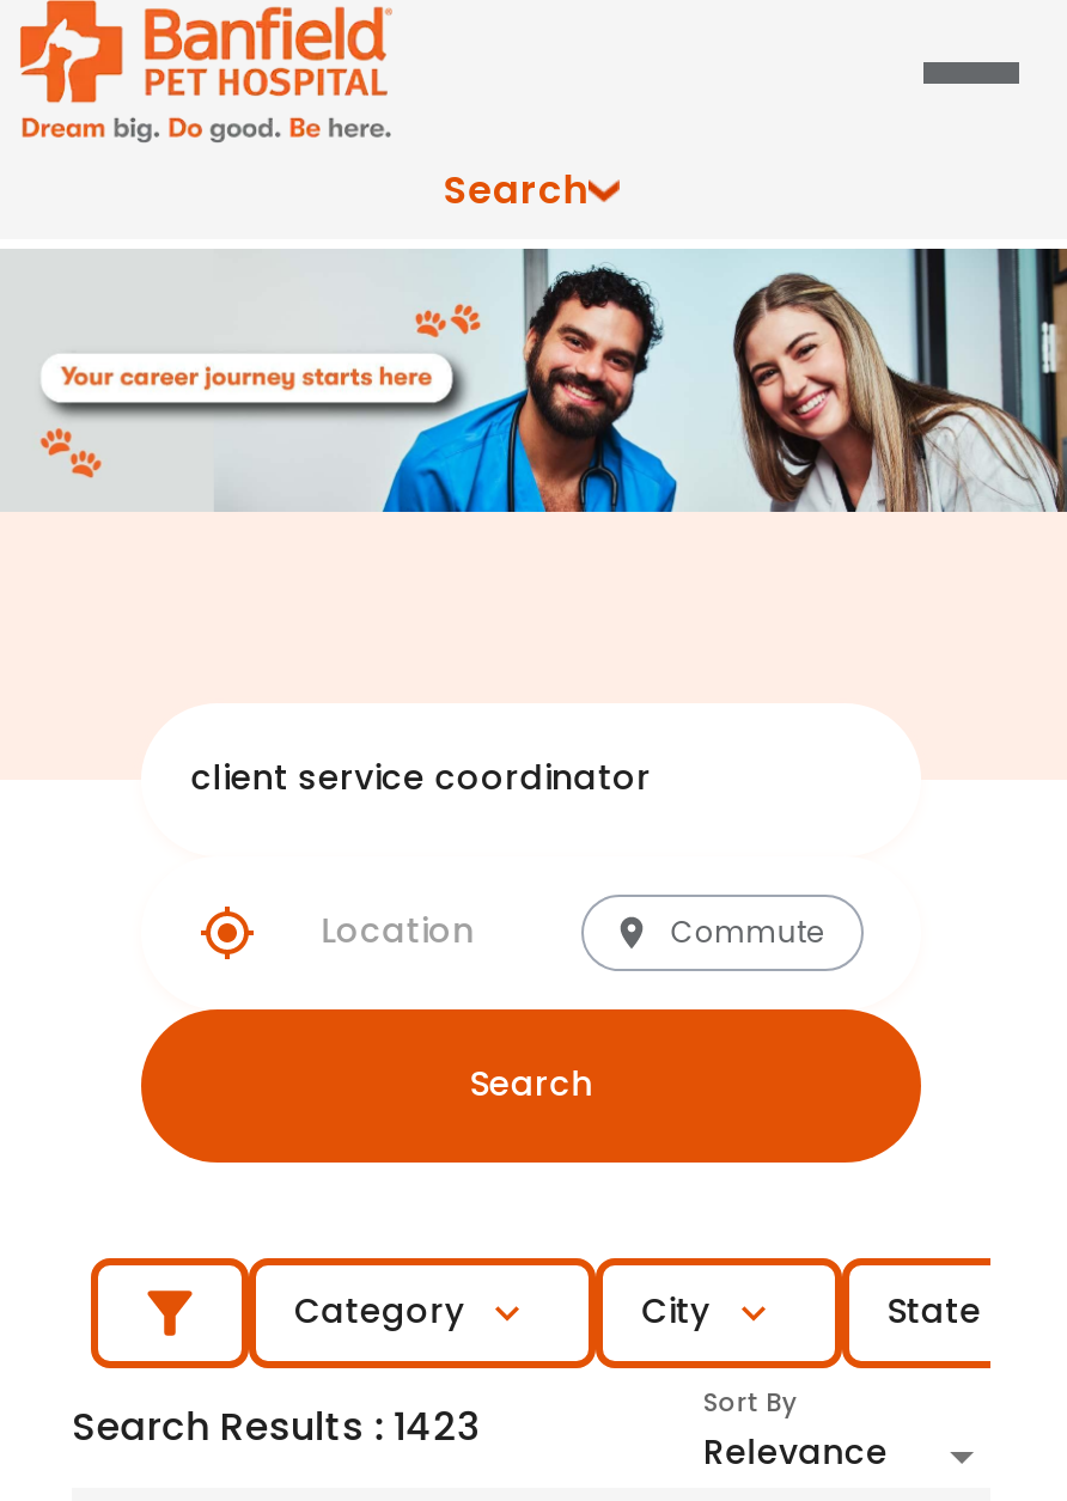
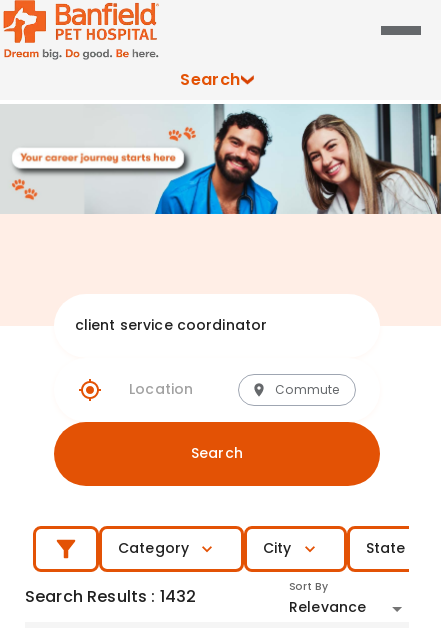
- Search Results: 1423
+ Search Results: 1432
